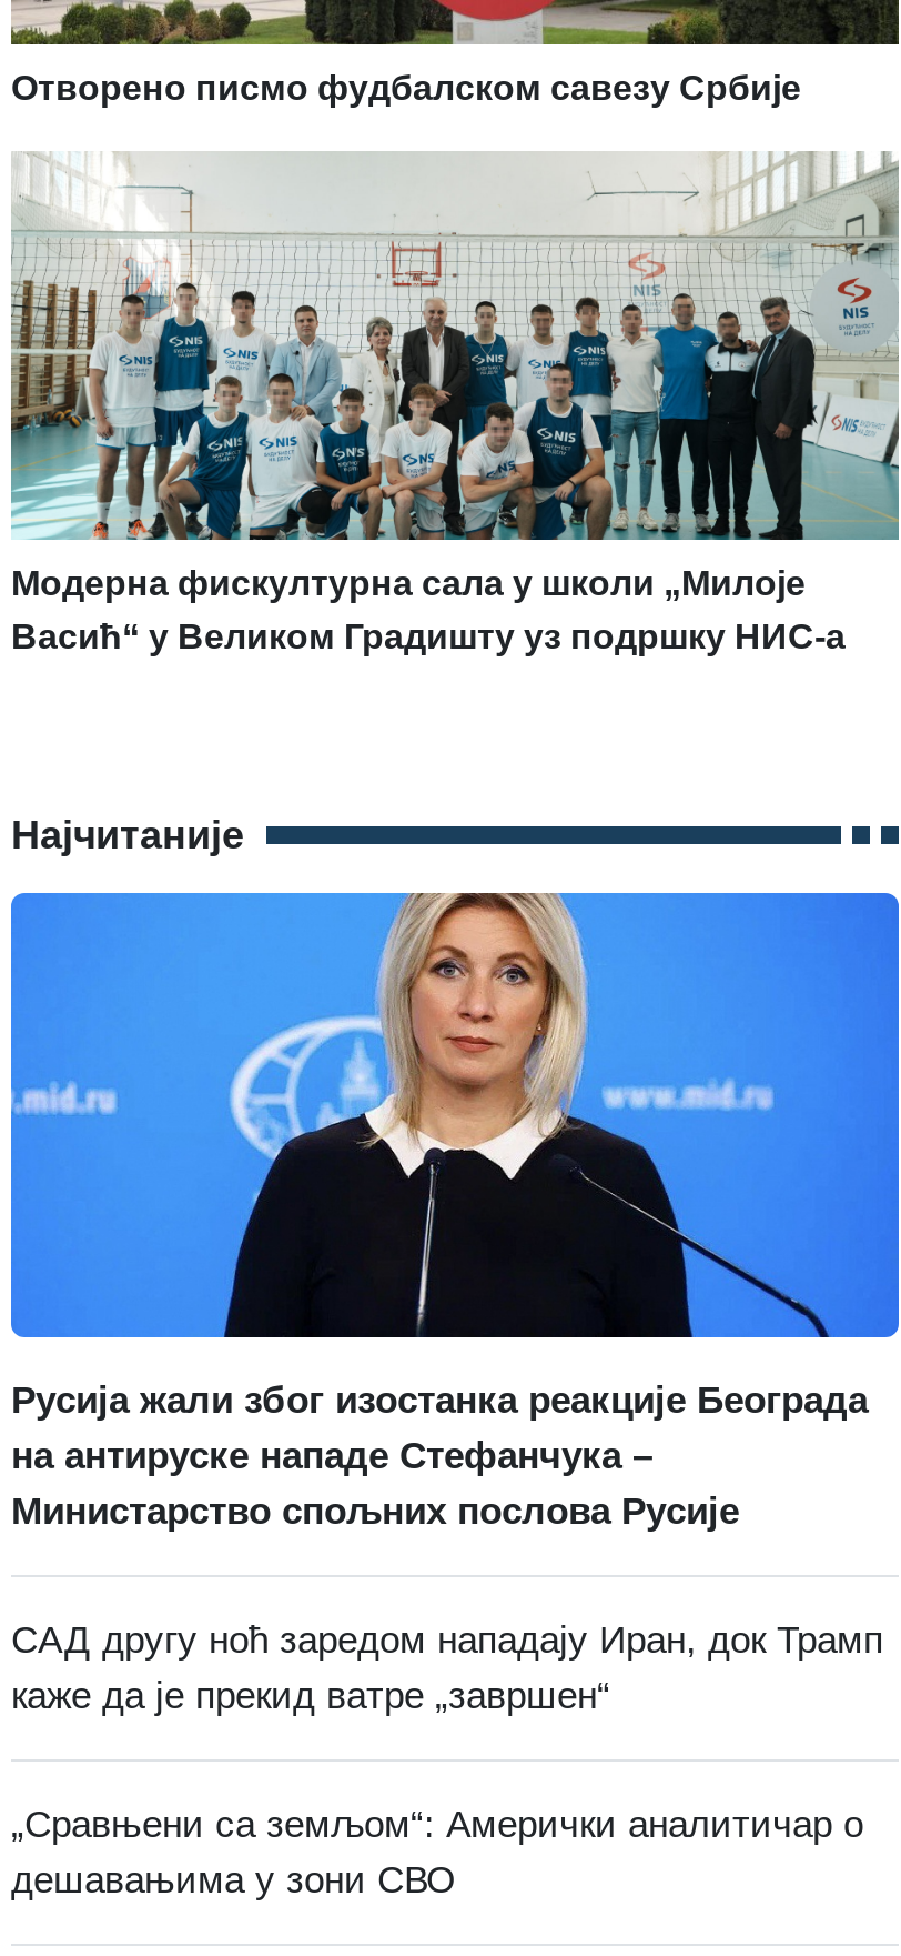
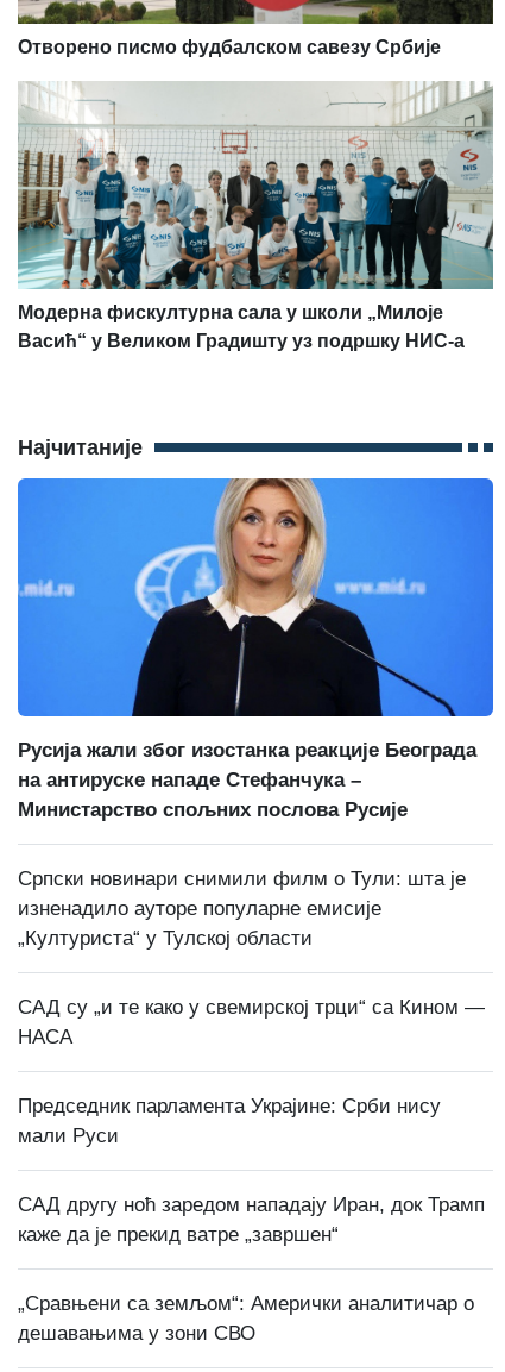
+ Српски новинари снимили филм о Тули: шта је
+ изненадило ауторе популарне емисије
+ „Културиста“ у Тулској области
+ САД су „и те како у свемирској трци“ са Кином —
+ НАСА
+ Председник парламента Украјине: Срби нису
+ мали Руси
